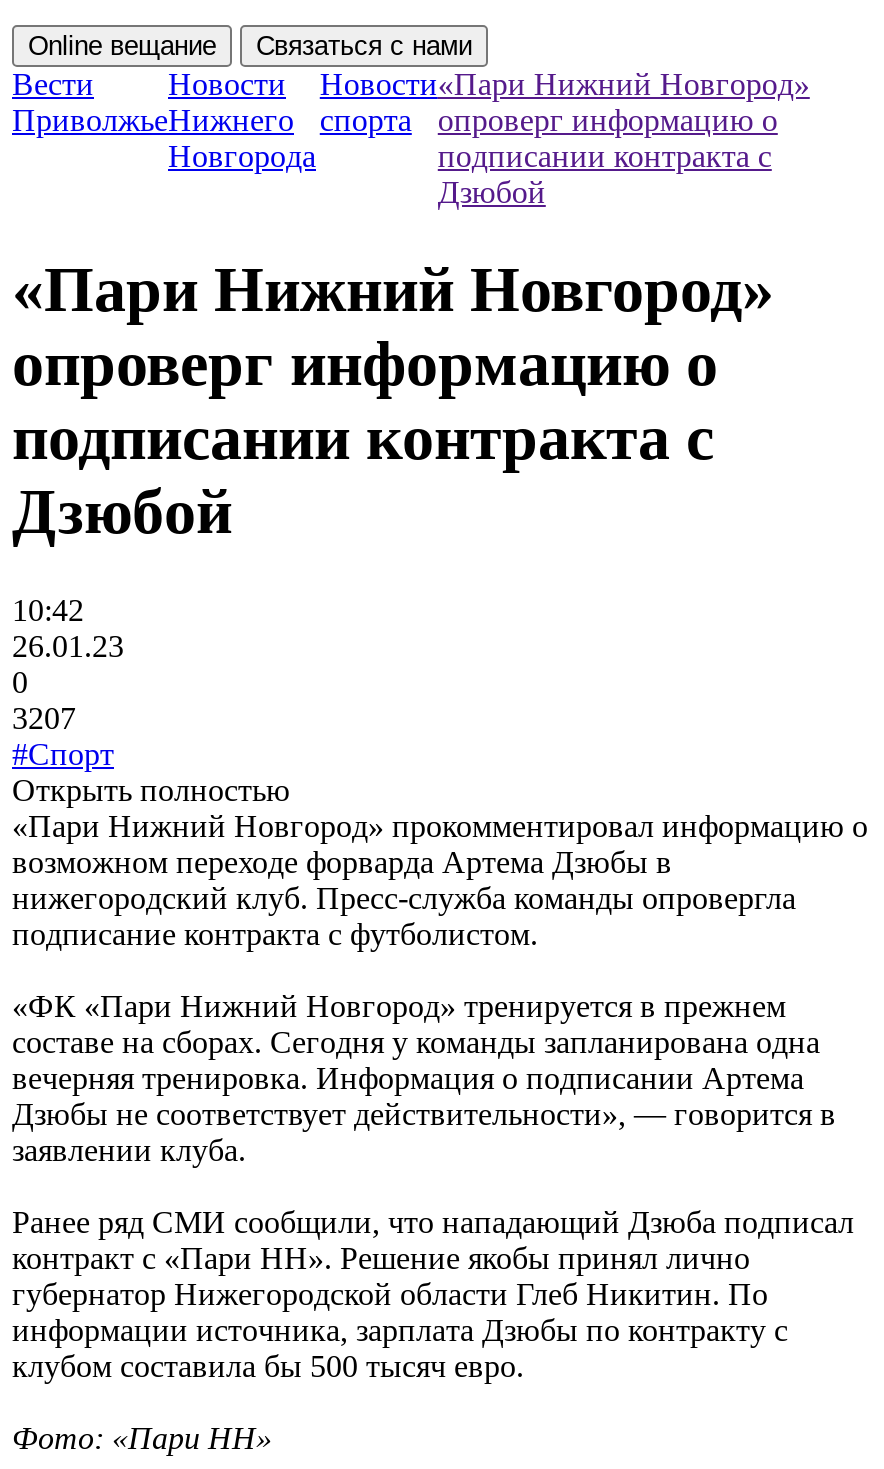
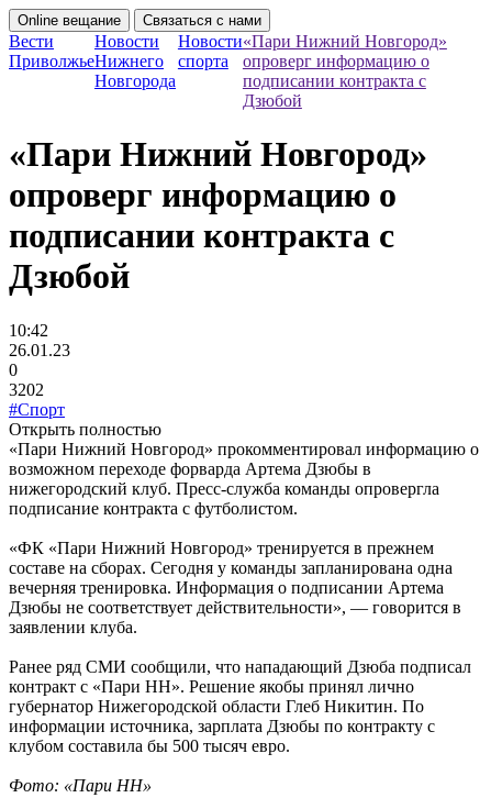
- 3207
+ 3202
